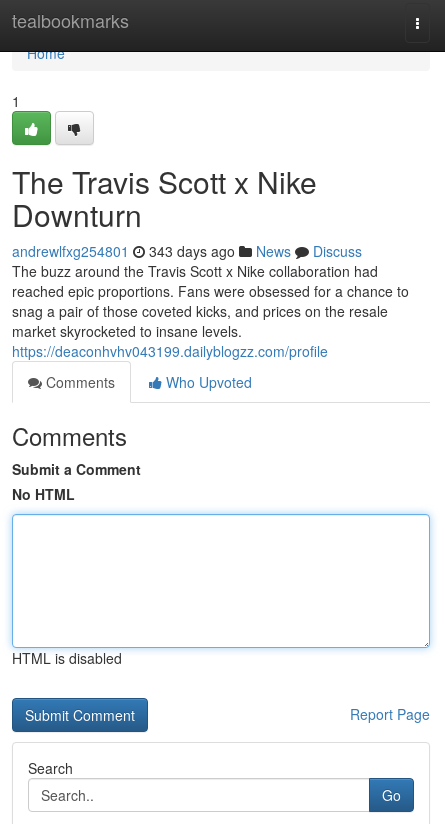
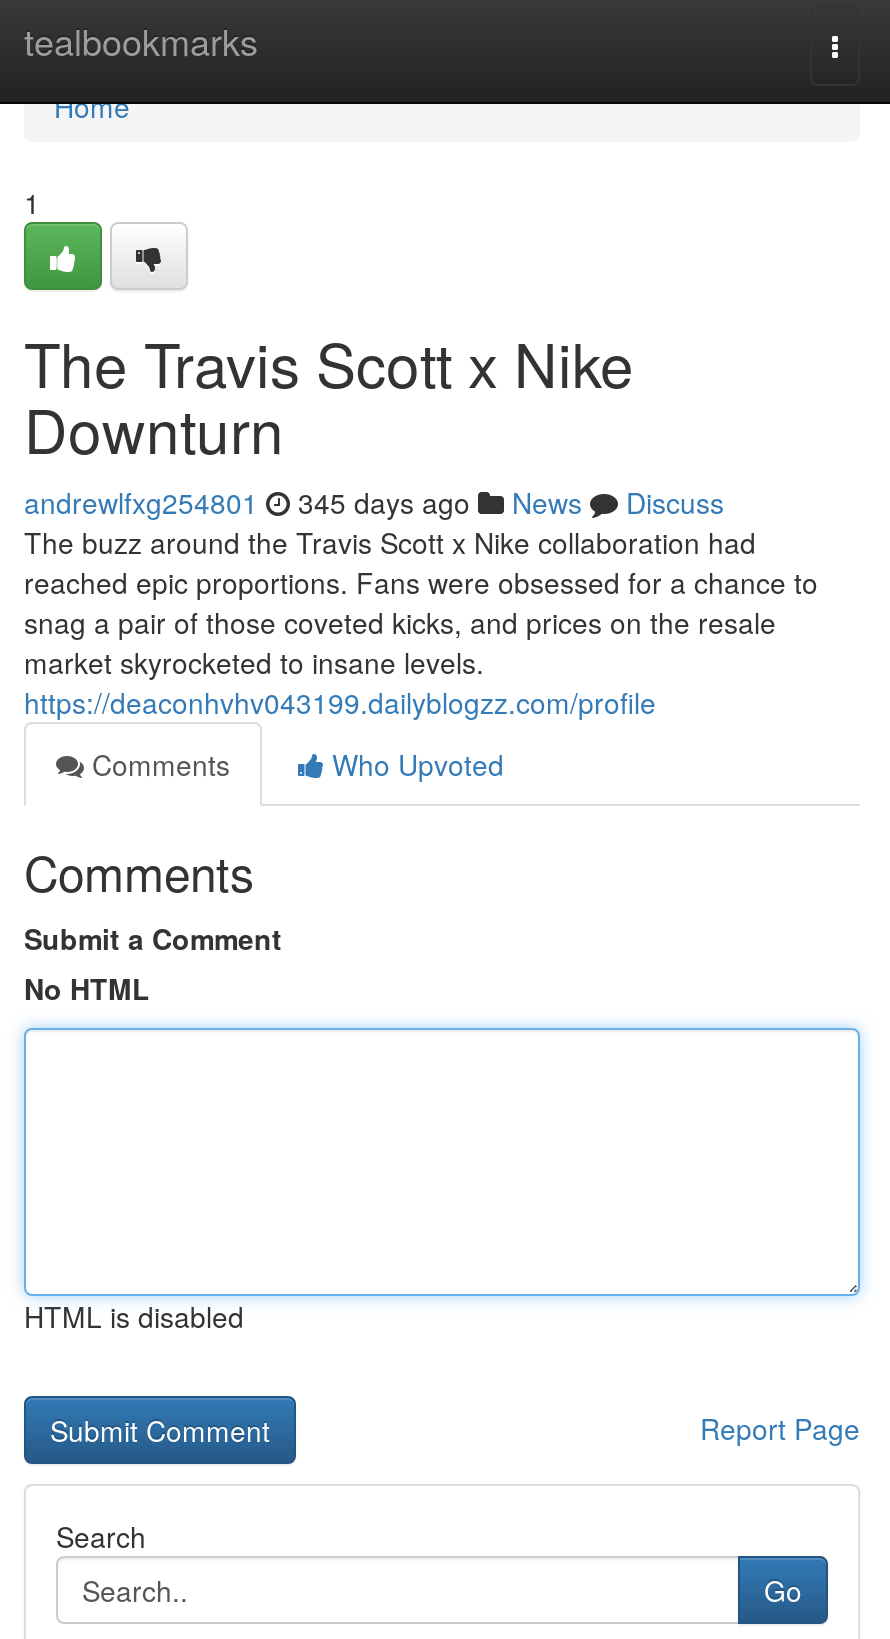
- andrewlfxg254801 343 days ago News Discuss
+ andrewlfxg254801 345 days ago News Discuss
